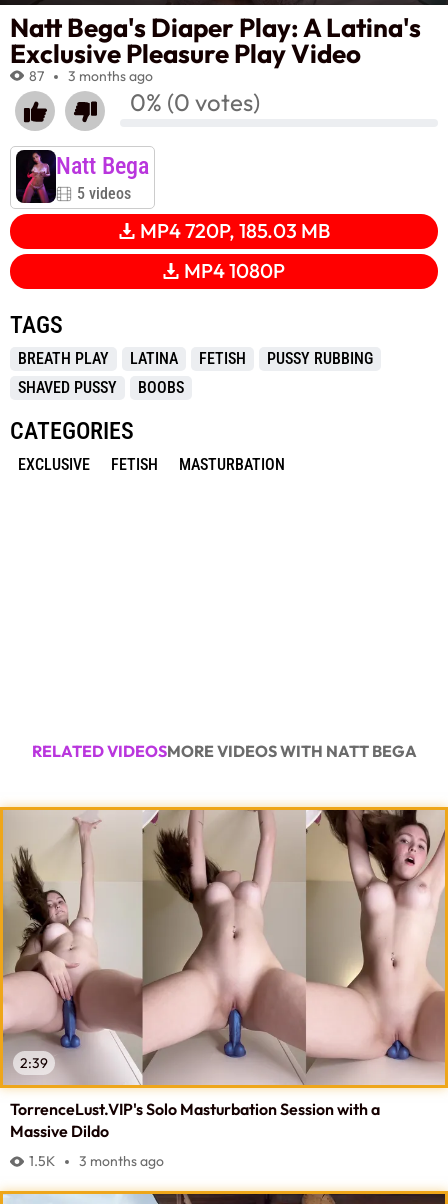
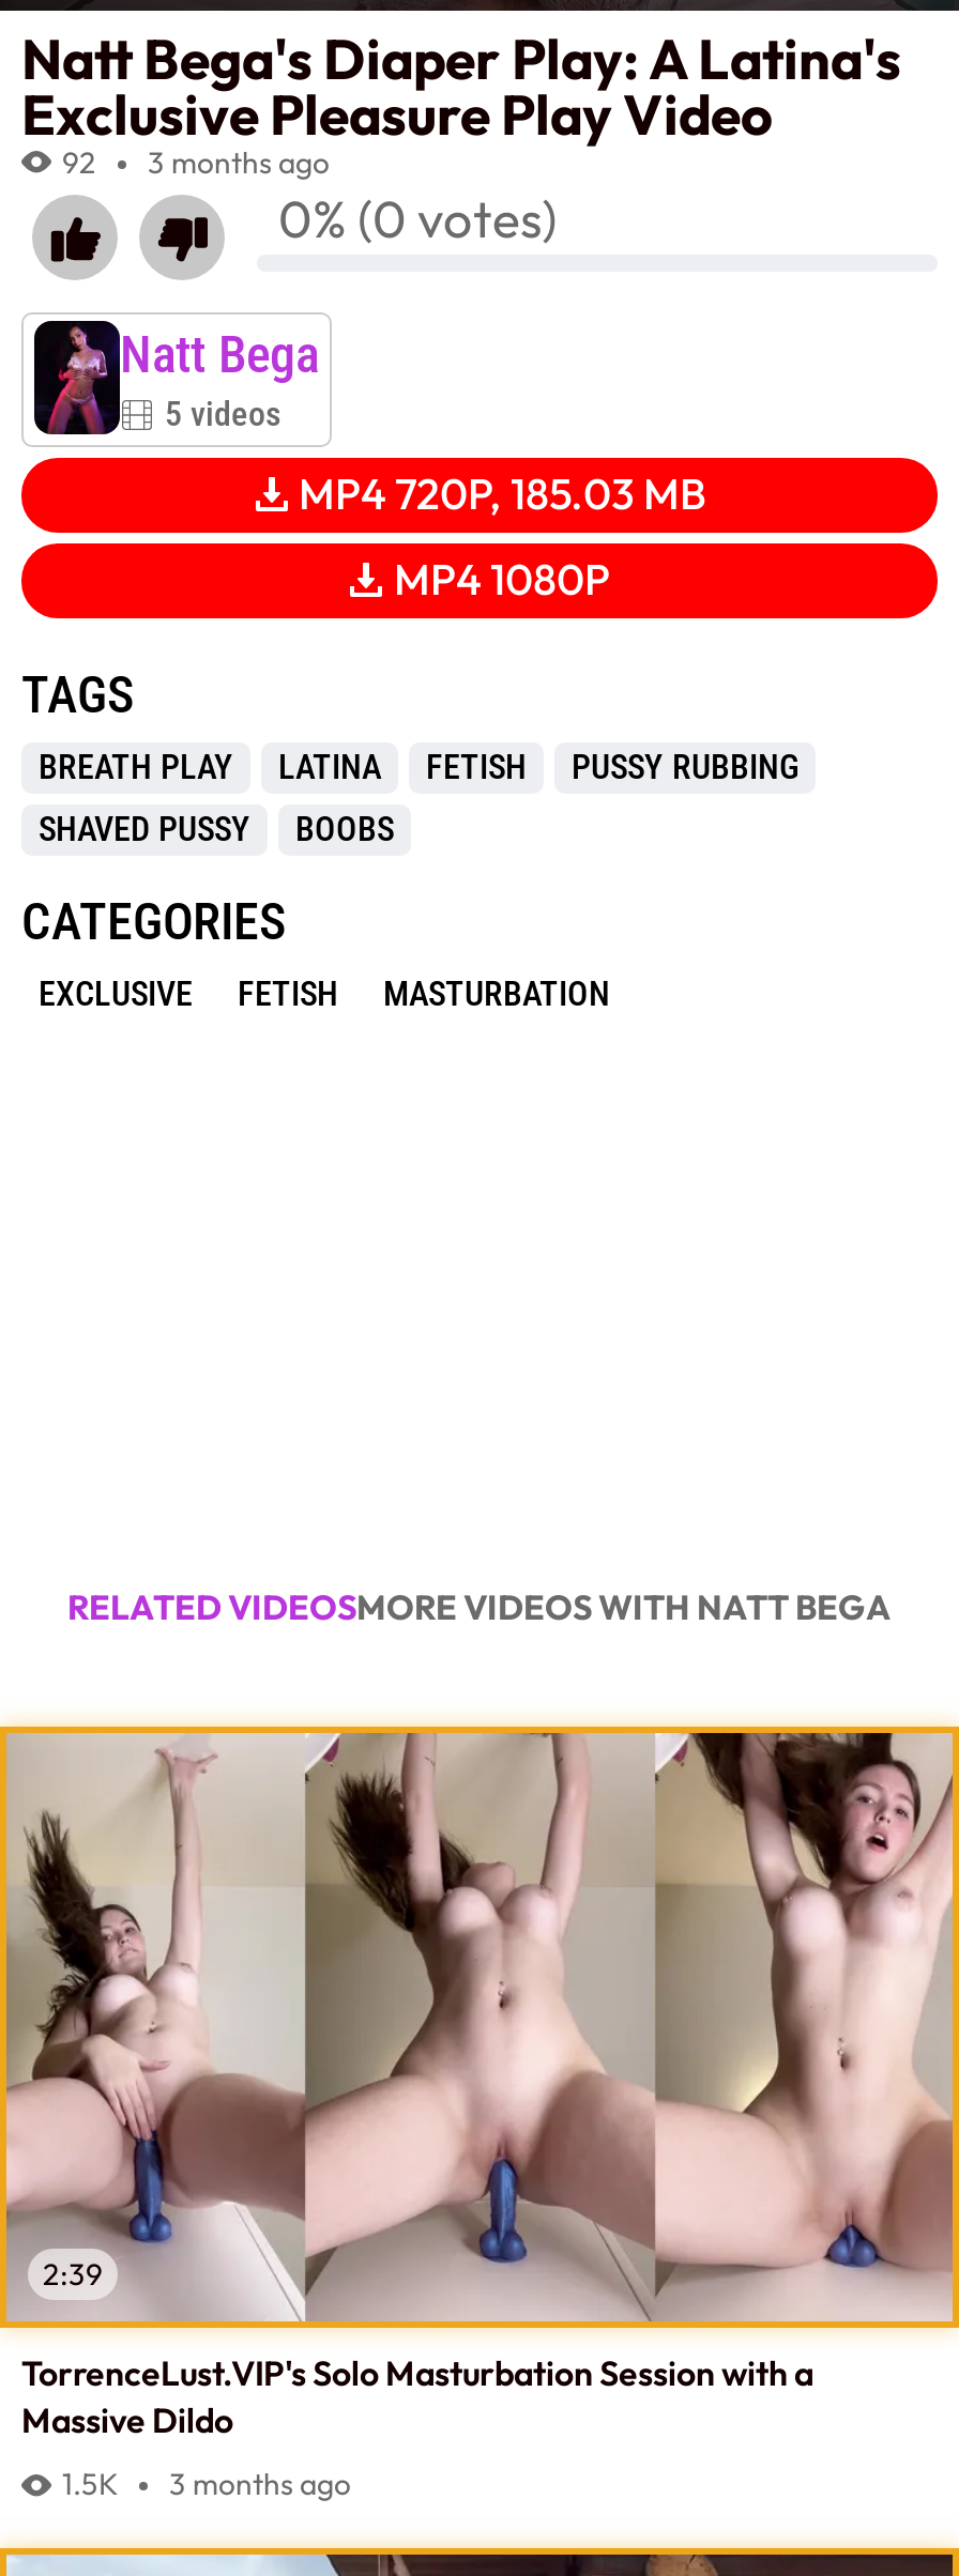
- 87 3 months ago
+ 92 3 months ago
